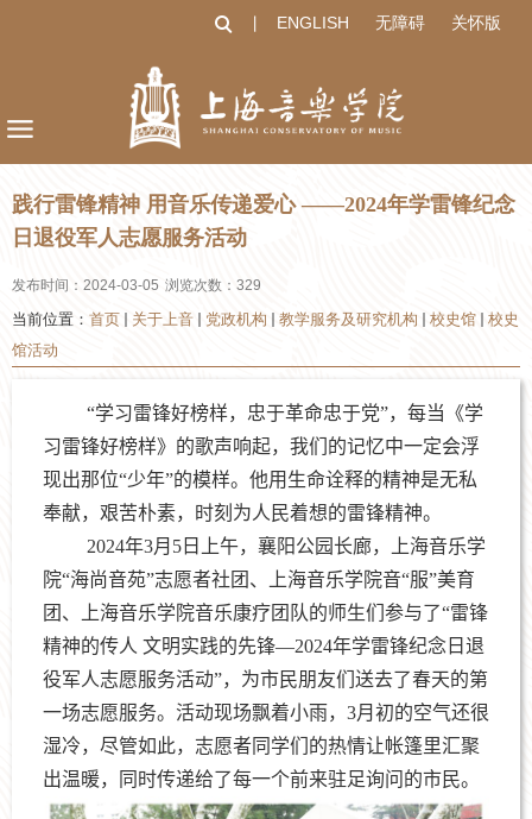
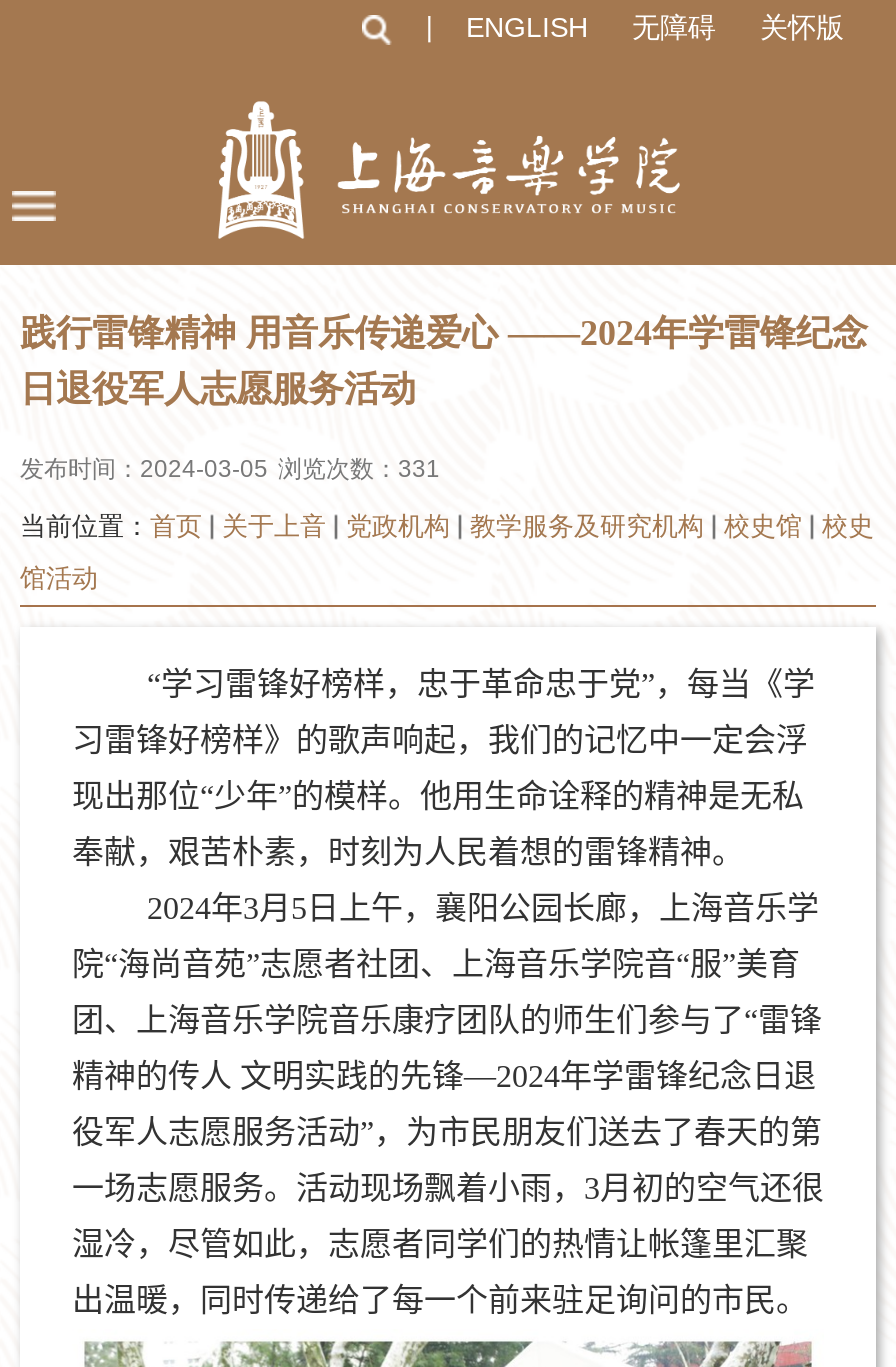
- 发布时间：2024-03-05 浏览次数：329
+ 发布时间：2024-03-05 浏览次数：331
